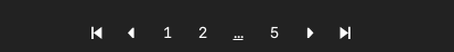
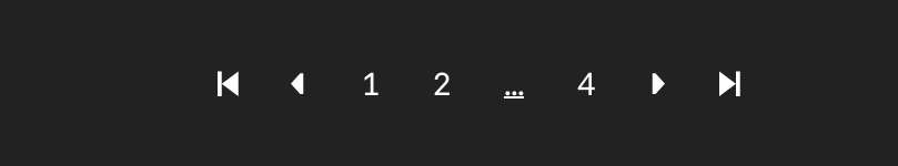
- 5
+ 4
